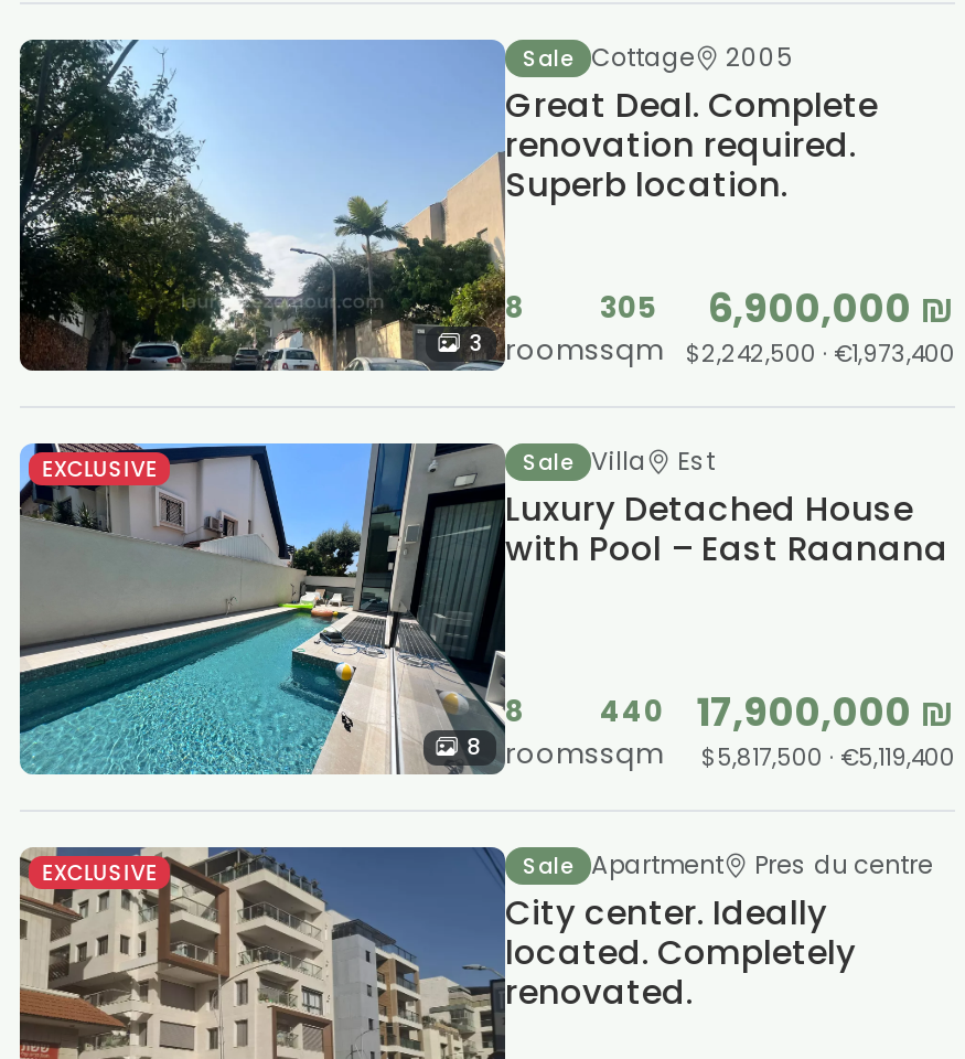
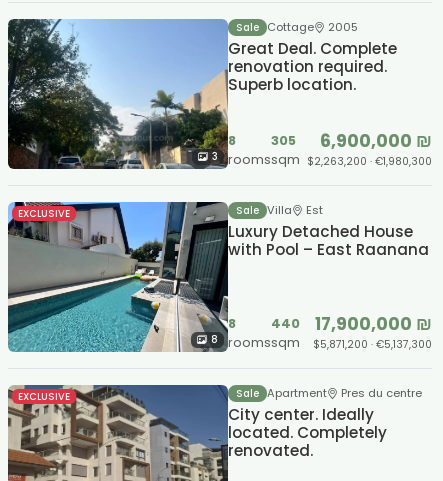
- 3 rooms sqm $2,242,500 · €1,973,400
+ 3 rooms sqm $2,263,200 · €1,980,300

- 8 rooms sqm $5,817,500 · €5,119,400
+ 8 rooms sqm $5,871,200 · €5,137,300
